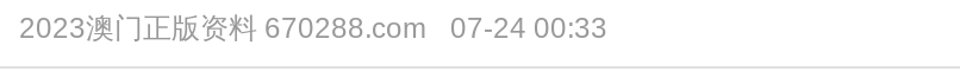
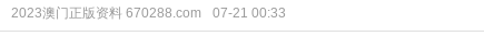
- 2023澳门正版资料 670288.com 07-24 00:33
+ 2023澳门正版资料 670288.com 07-21 00:33
